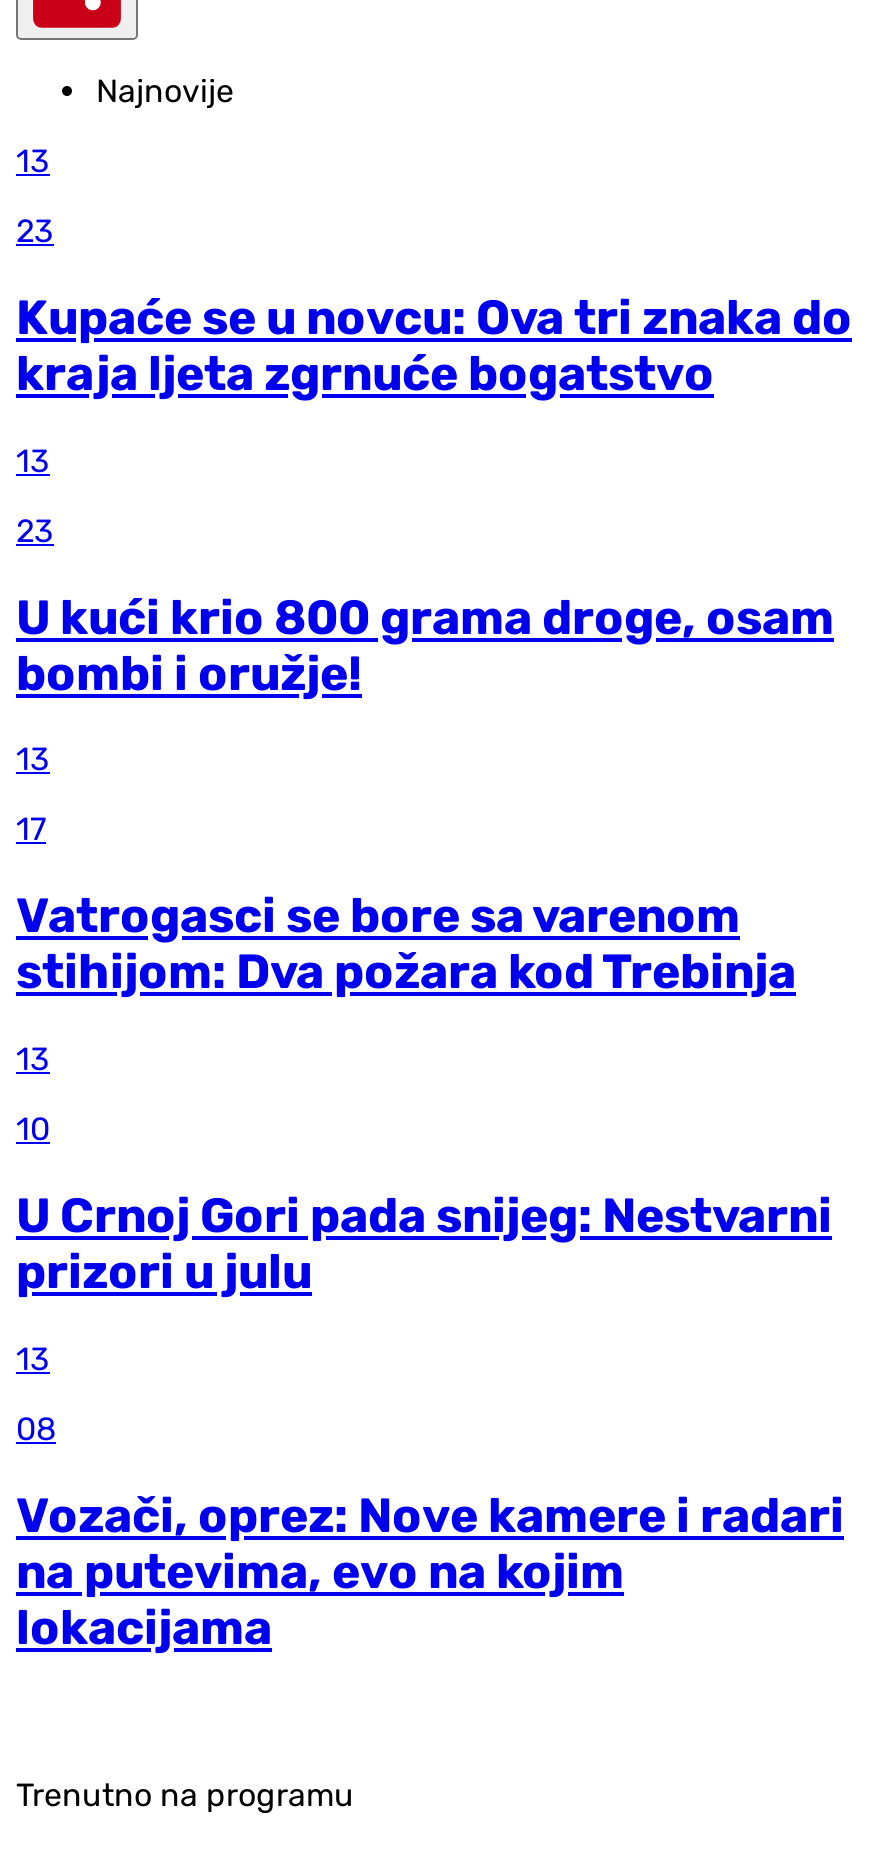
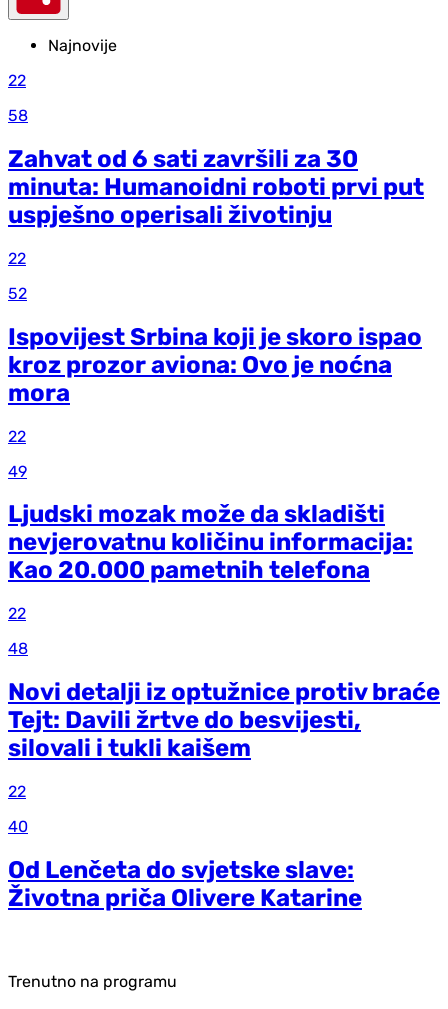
- 13
+ 22

- 23
+ 58

- Kupaće se u novcu: Ova tri znaka do
- kraja ljeta zgrnuće bogatstvo
+ Zahvat od 6 sati završili za 30
+ minuta: Humanoidni roboti prvi put
+ uspješno operisali životinju

- 13
+ 22

- 23
+ 52

- U kući krio 800 grama droge, osam
- bombi i oružje!
+ Ispovijest Srbina koji je skoro ispao
+ kroz prozor aviona: Ovo je noćna
+ mora

- 13
+ 22

- 17
+ 49

- Vatrogasci se bore sa varenom
- stihijom: Dva požara kod Trebinja
+ Ljudski mozak može da skladišti
+ nevjerovatnu količinu informacija:
+ Kao 20.000 pametnih telefona

- 13
+ 22

- 10
+ 48

- U Crnoj Gori pada snijeg: Nestvarni
- prizori u julu
+ Novi detalji iz optužnice protiv braće
+ Tejt: Davili žrtve do besvijesti,
+ silovali i tukli kaišem

- 13
+ 22

- 08
+ 40

- Vozači, oprez: Nove kamere i radari
- na putevima, evo na kojim
- lokacijama
+ Od Lenčeta do svjetske slave:
+ Životna priča Olivere Katarine
